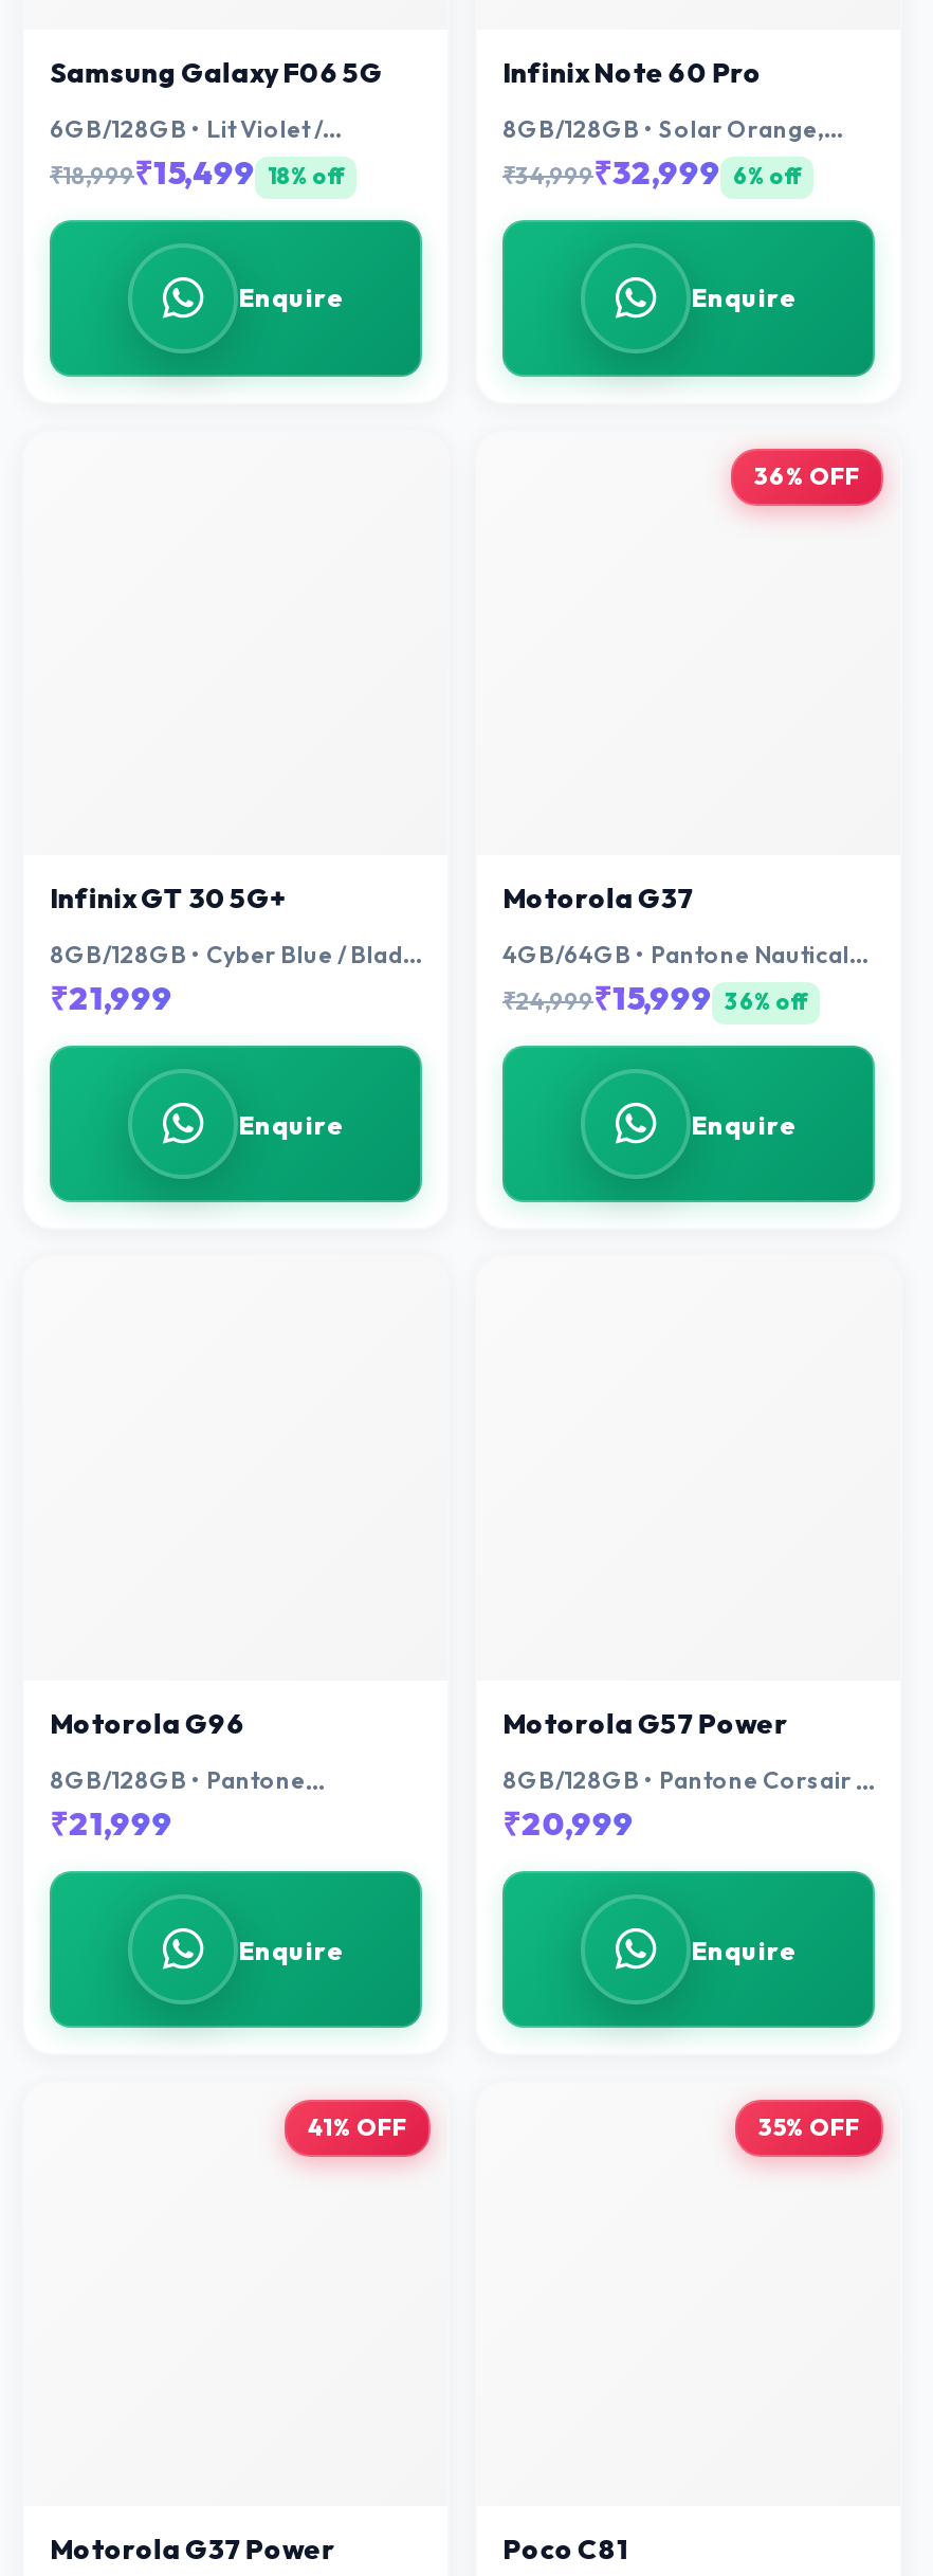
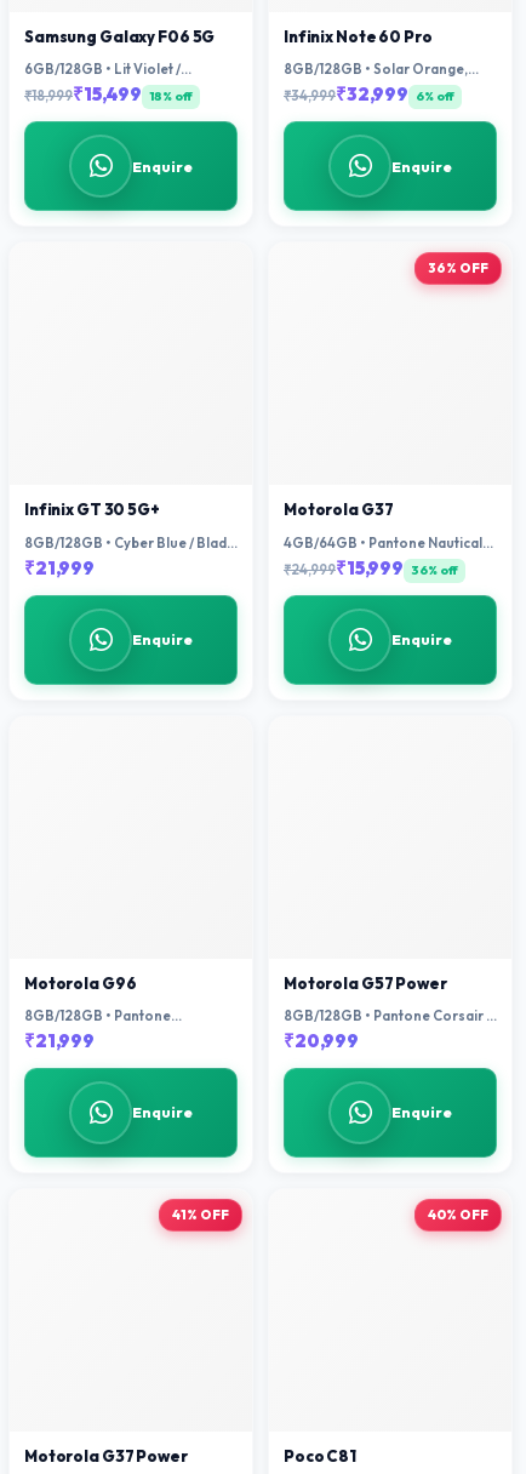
- 35% OFF
+ 40% OFF
